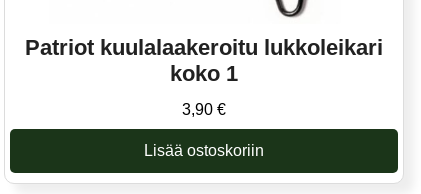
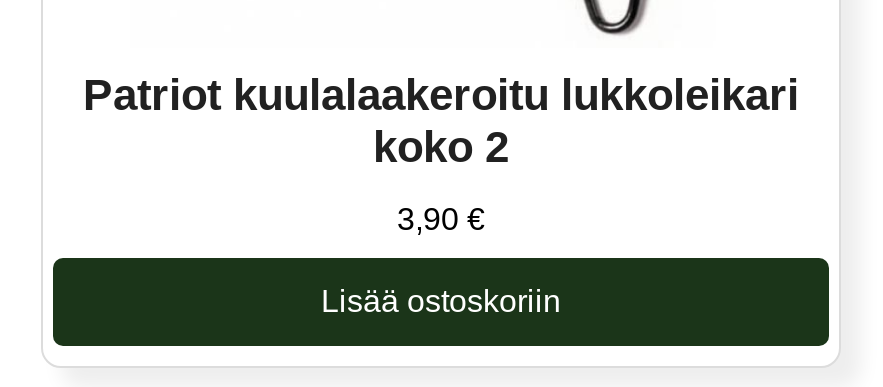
- koko 1
+ koko 2
